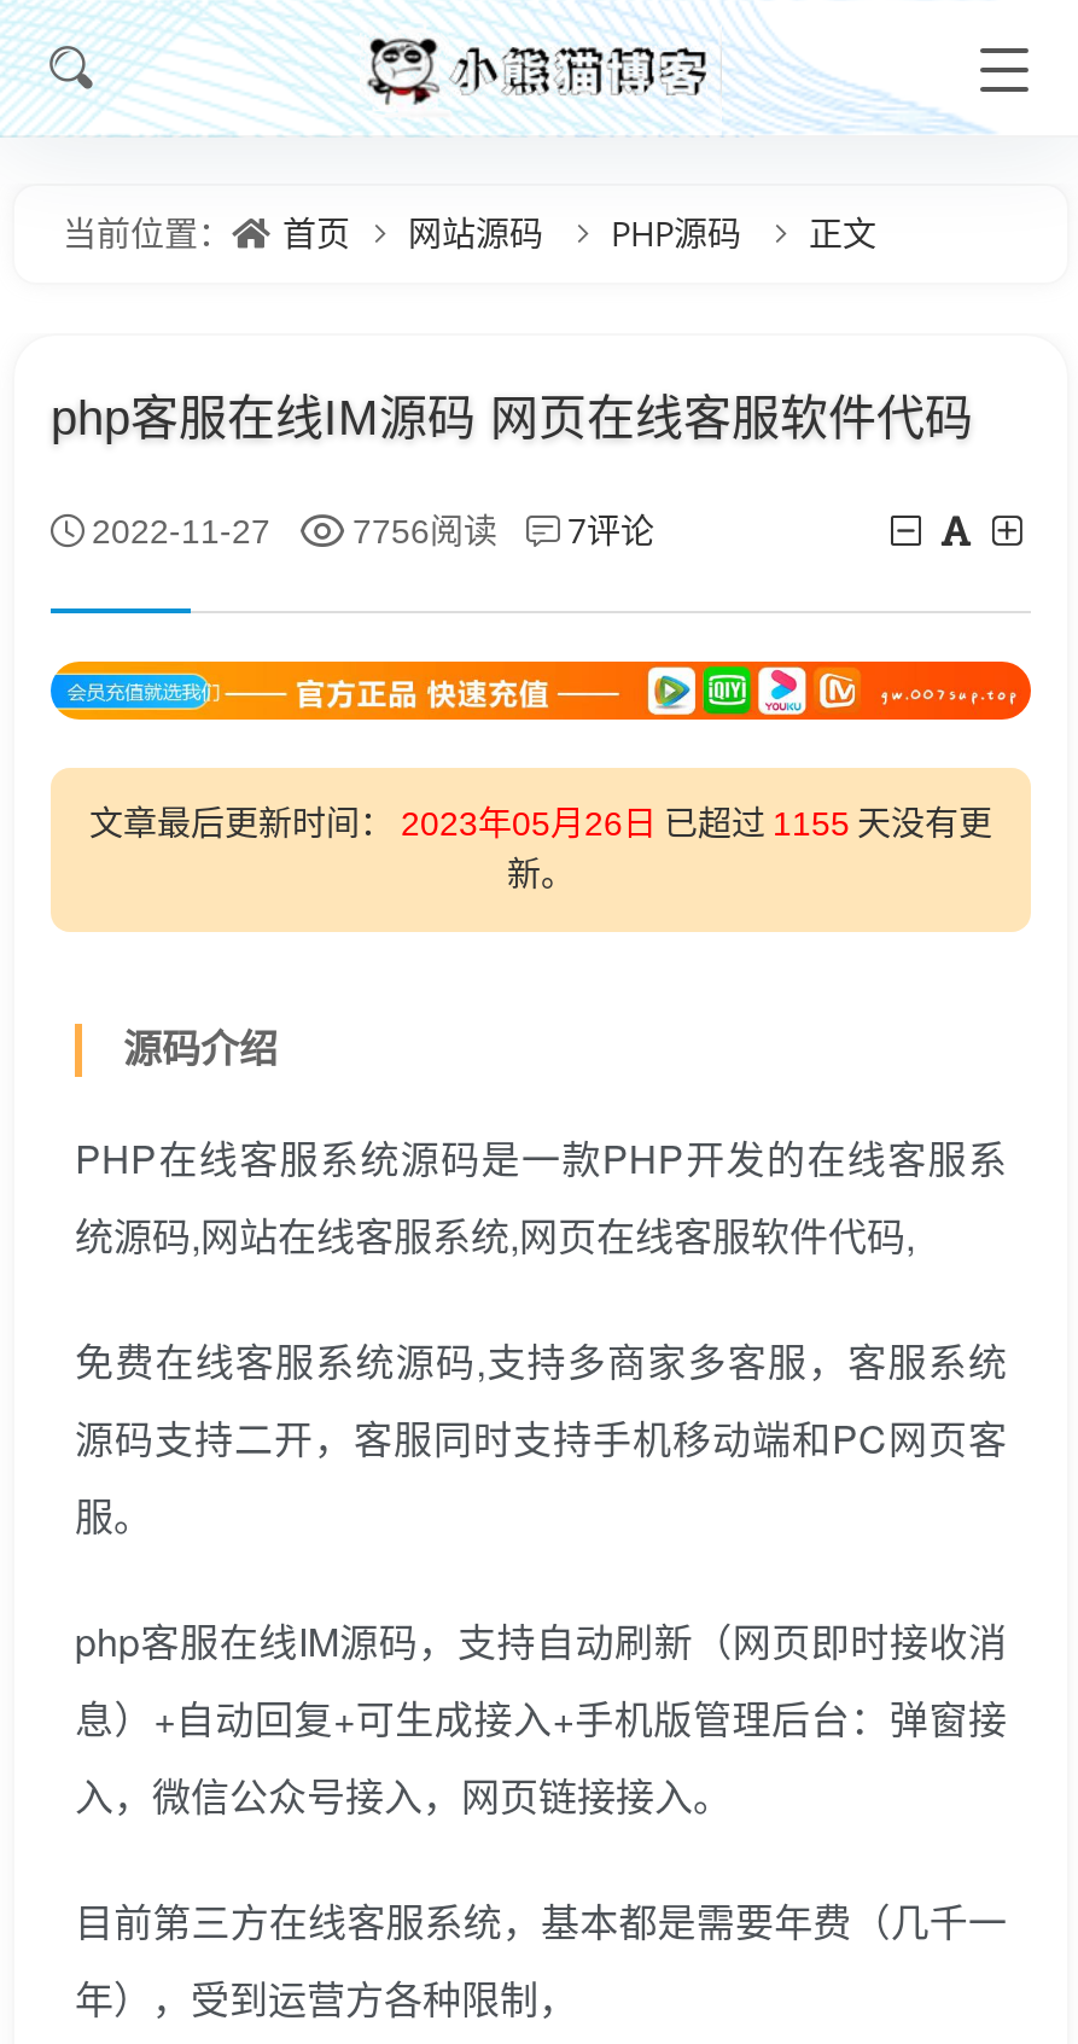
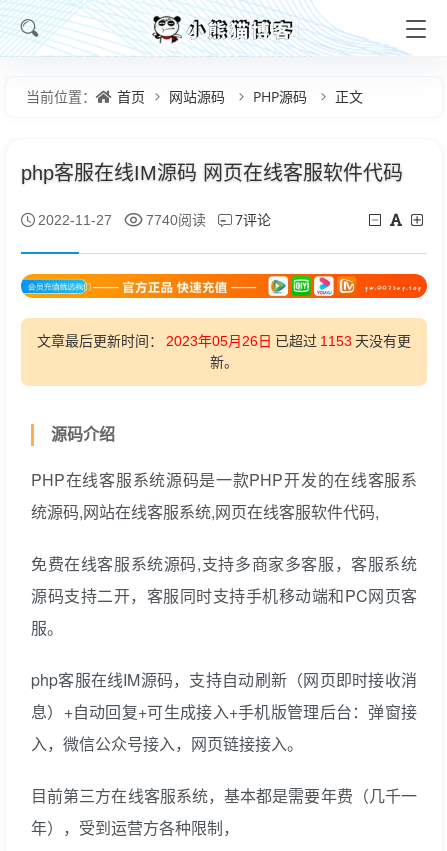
- 7756阅读 7评论
+ 7740阅读 7评论

- 文章最后更新时间： 2023年05月26日 已超过 1155 天没有更
+ 文章最后更新时间： 2023年05月26日 已超过 1153 天没有更
